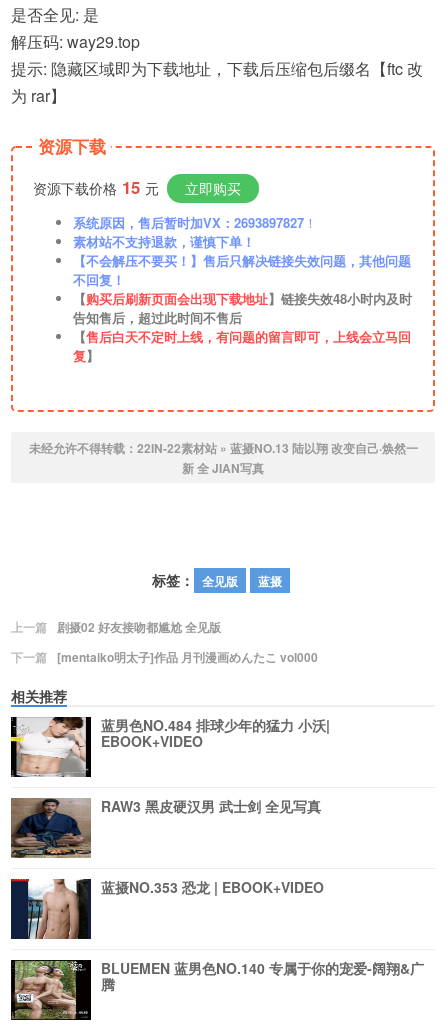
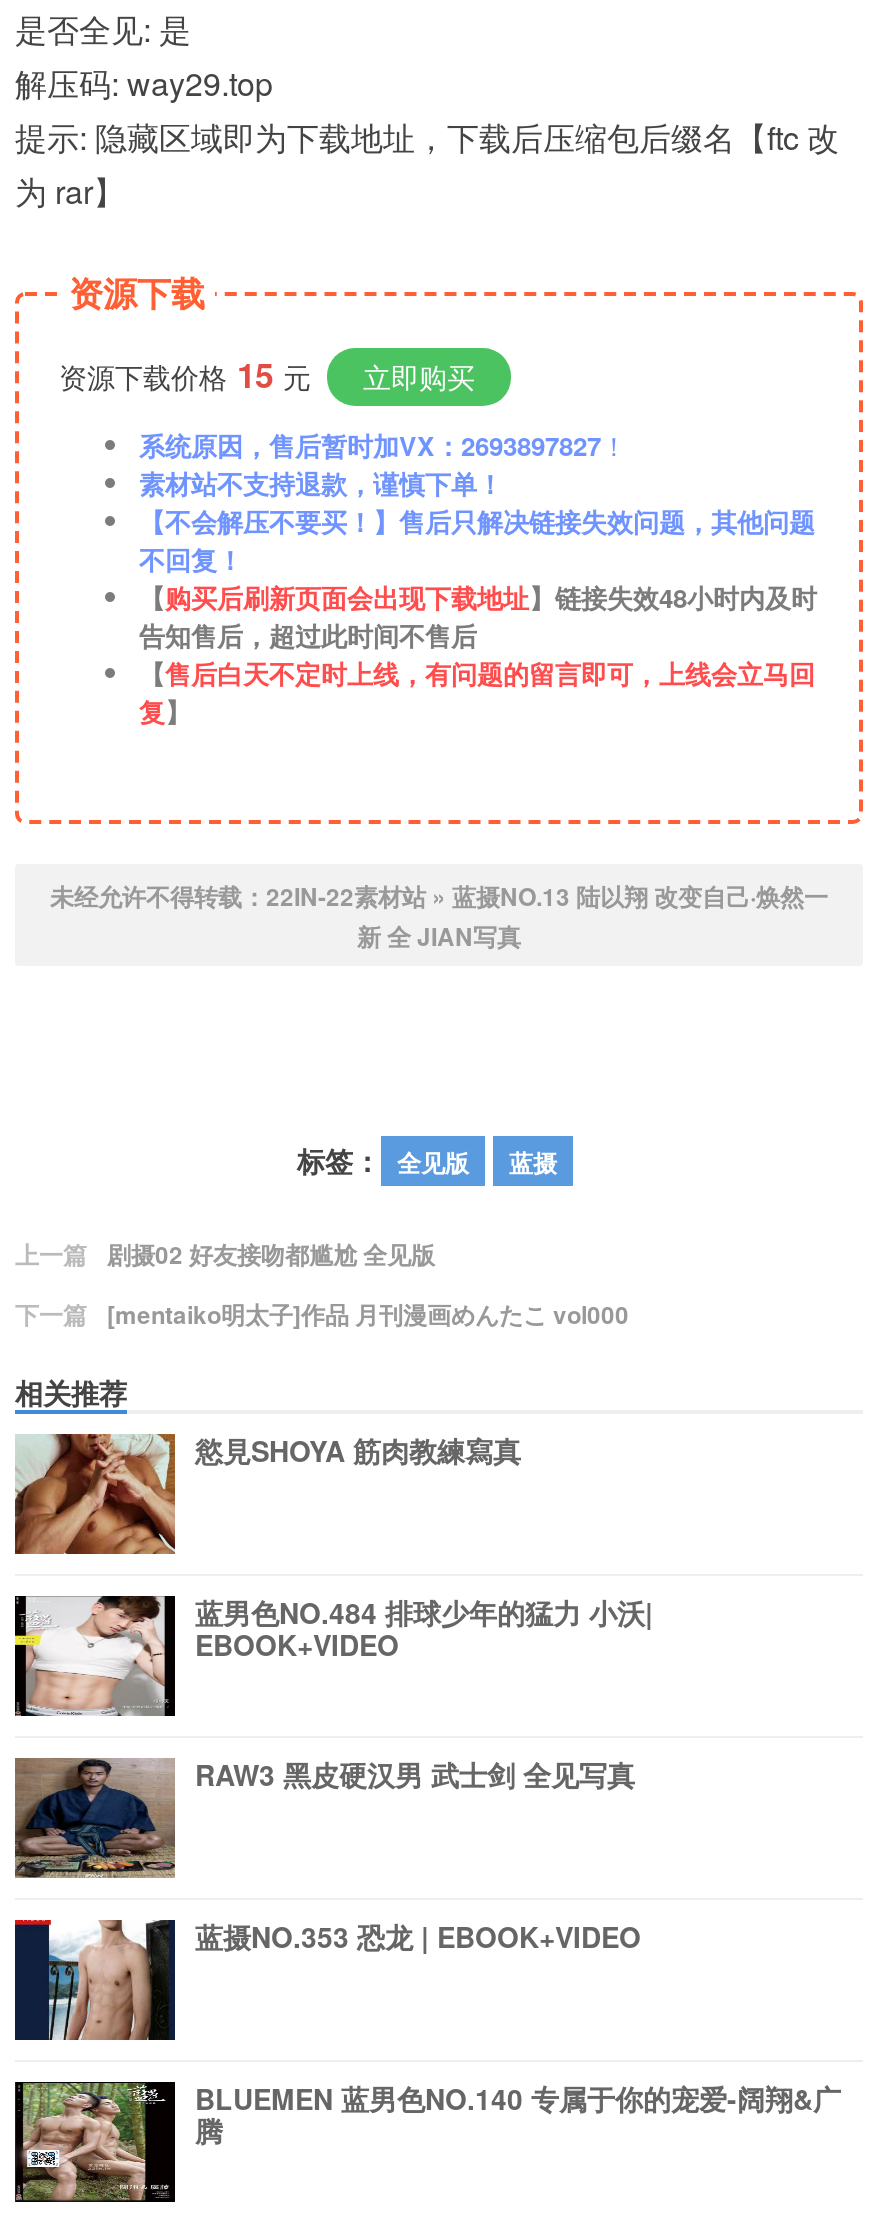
+ [image]
+ 慾見SHOYA 筋肉教練寫真
